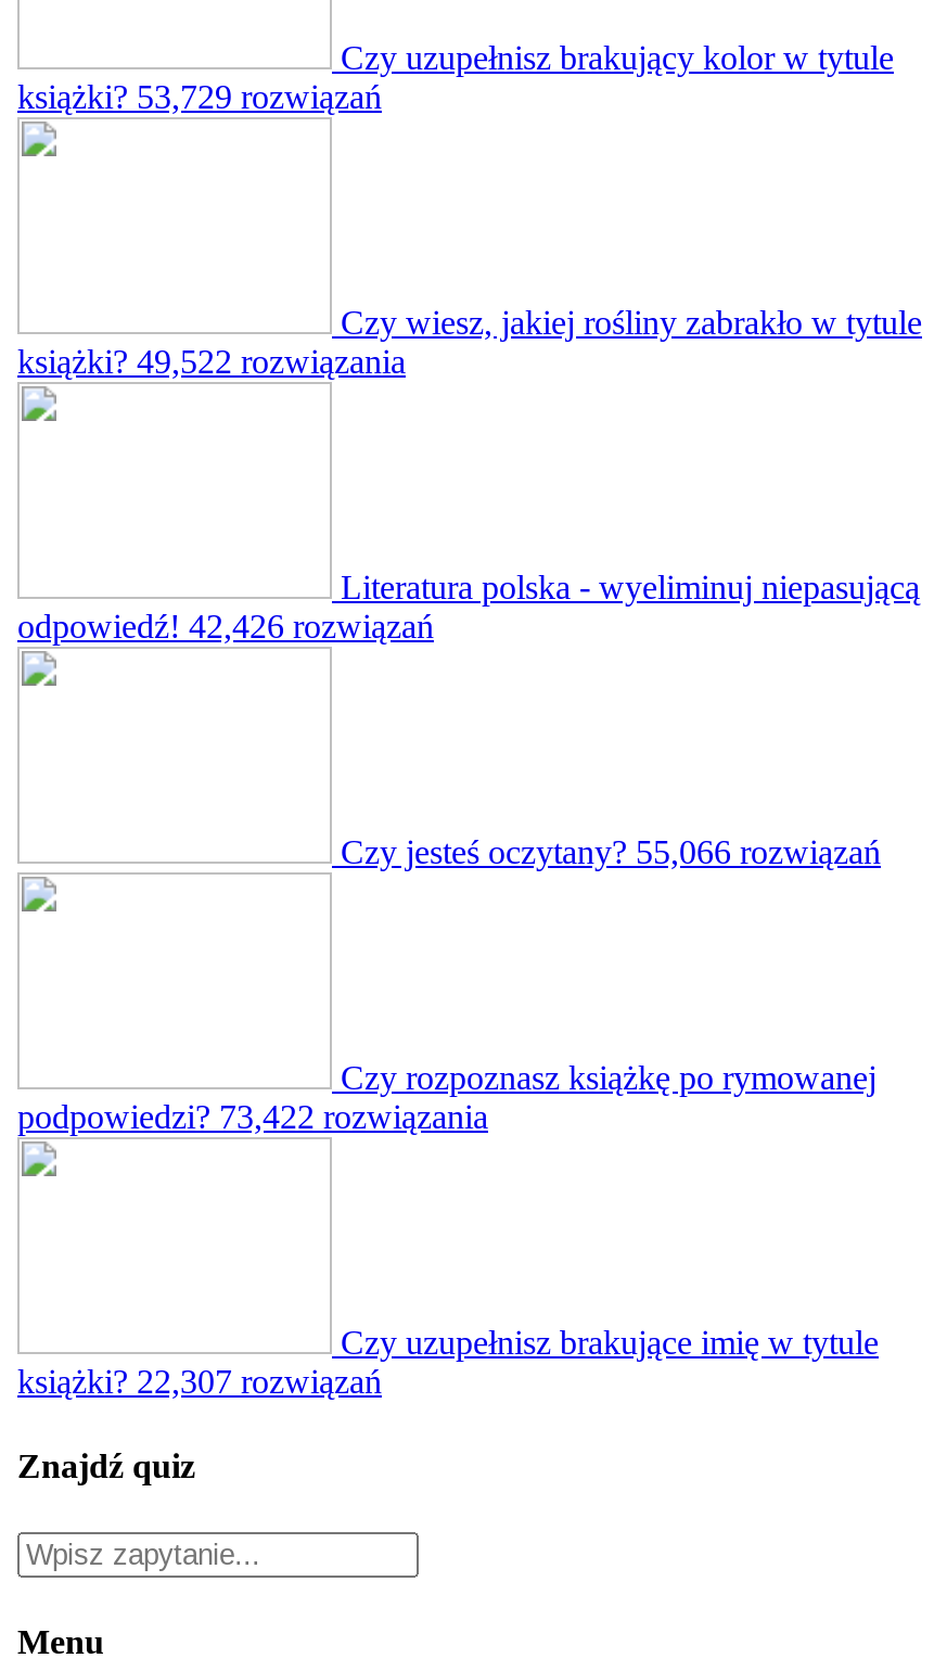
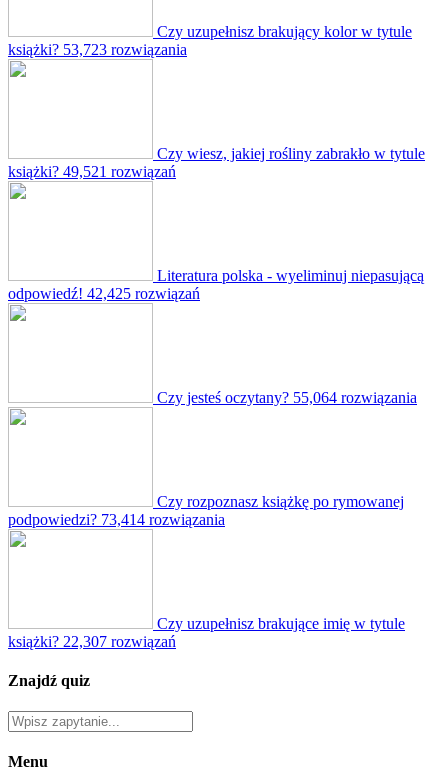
- książki? 53,729 rozwiązań
+ książki? 53,723 rozwiązania

- książki? 49,522 rozwiązania
+ książki? 49,521 rozwiązań

- odpowiedź! 42,426 rozwiązań
+ odpowiedź! 42,425 rozwiązań

- Czy jesteś oczytany? 55,066 rozwiązań
+ Czy jesteś oczytany? 55,064 rozwiązania

- podpowiedzi? 73,422 rozwiązania
+ podpowiedzi? 73,414 rozwiązania
